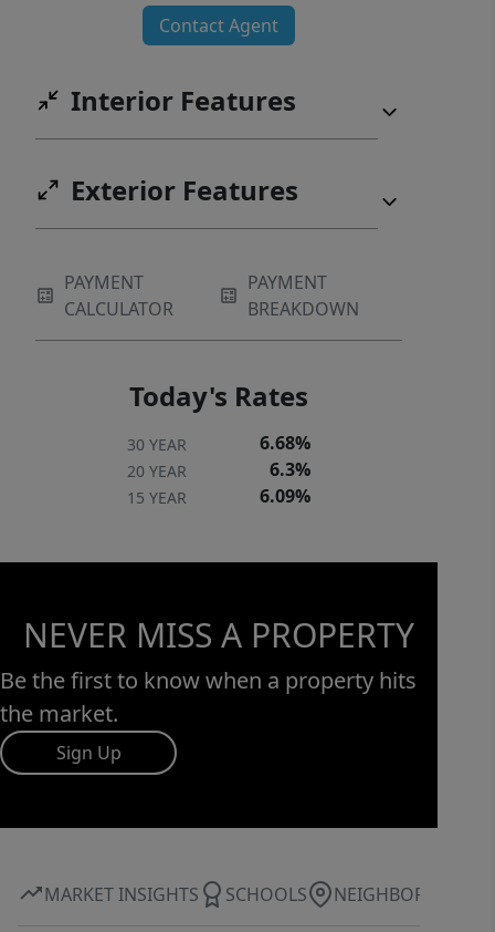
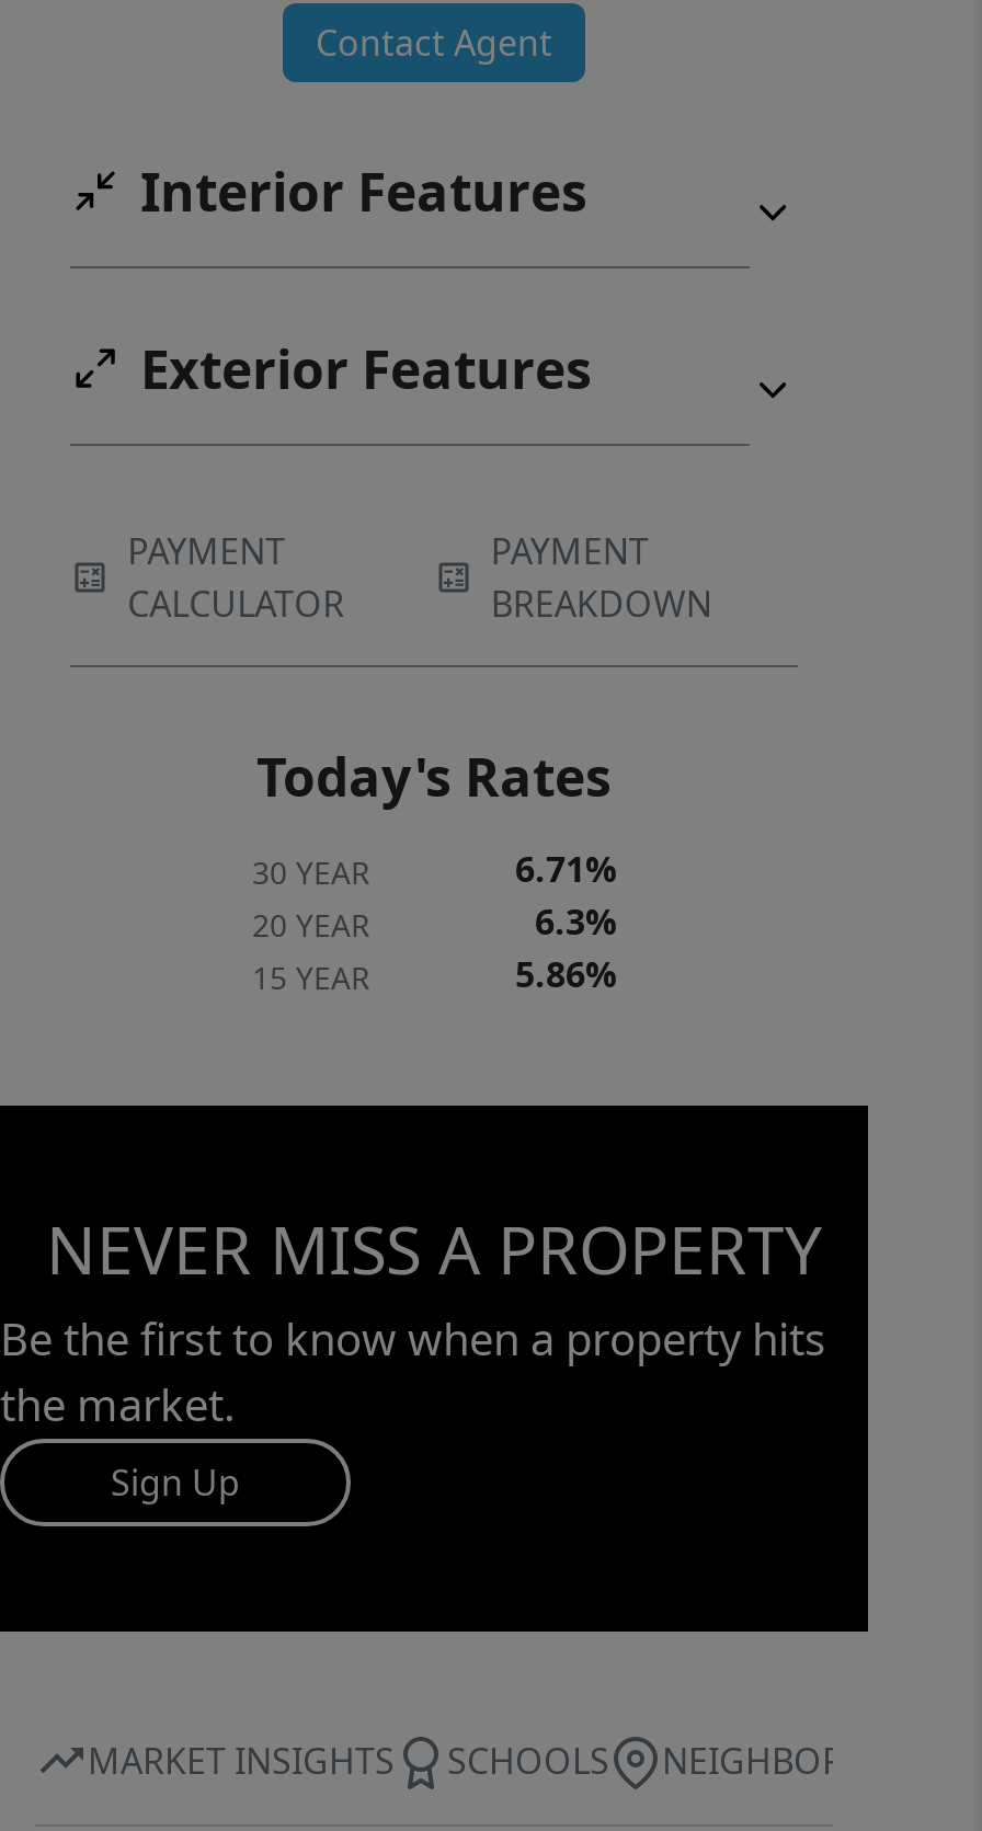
- 6.68%
+ 6.71%

- 6.09%
+ 5.86%
